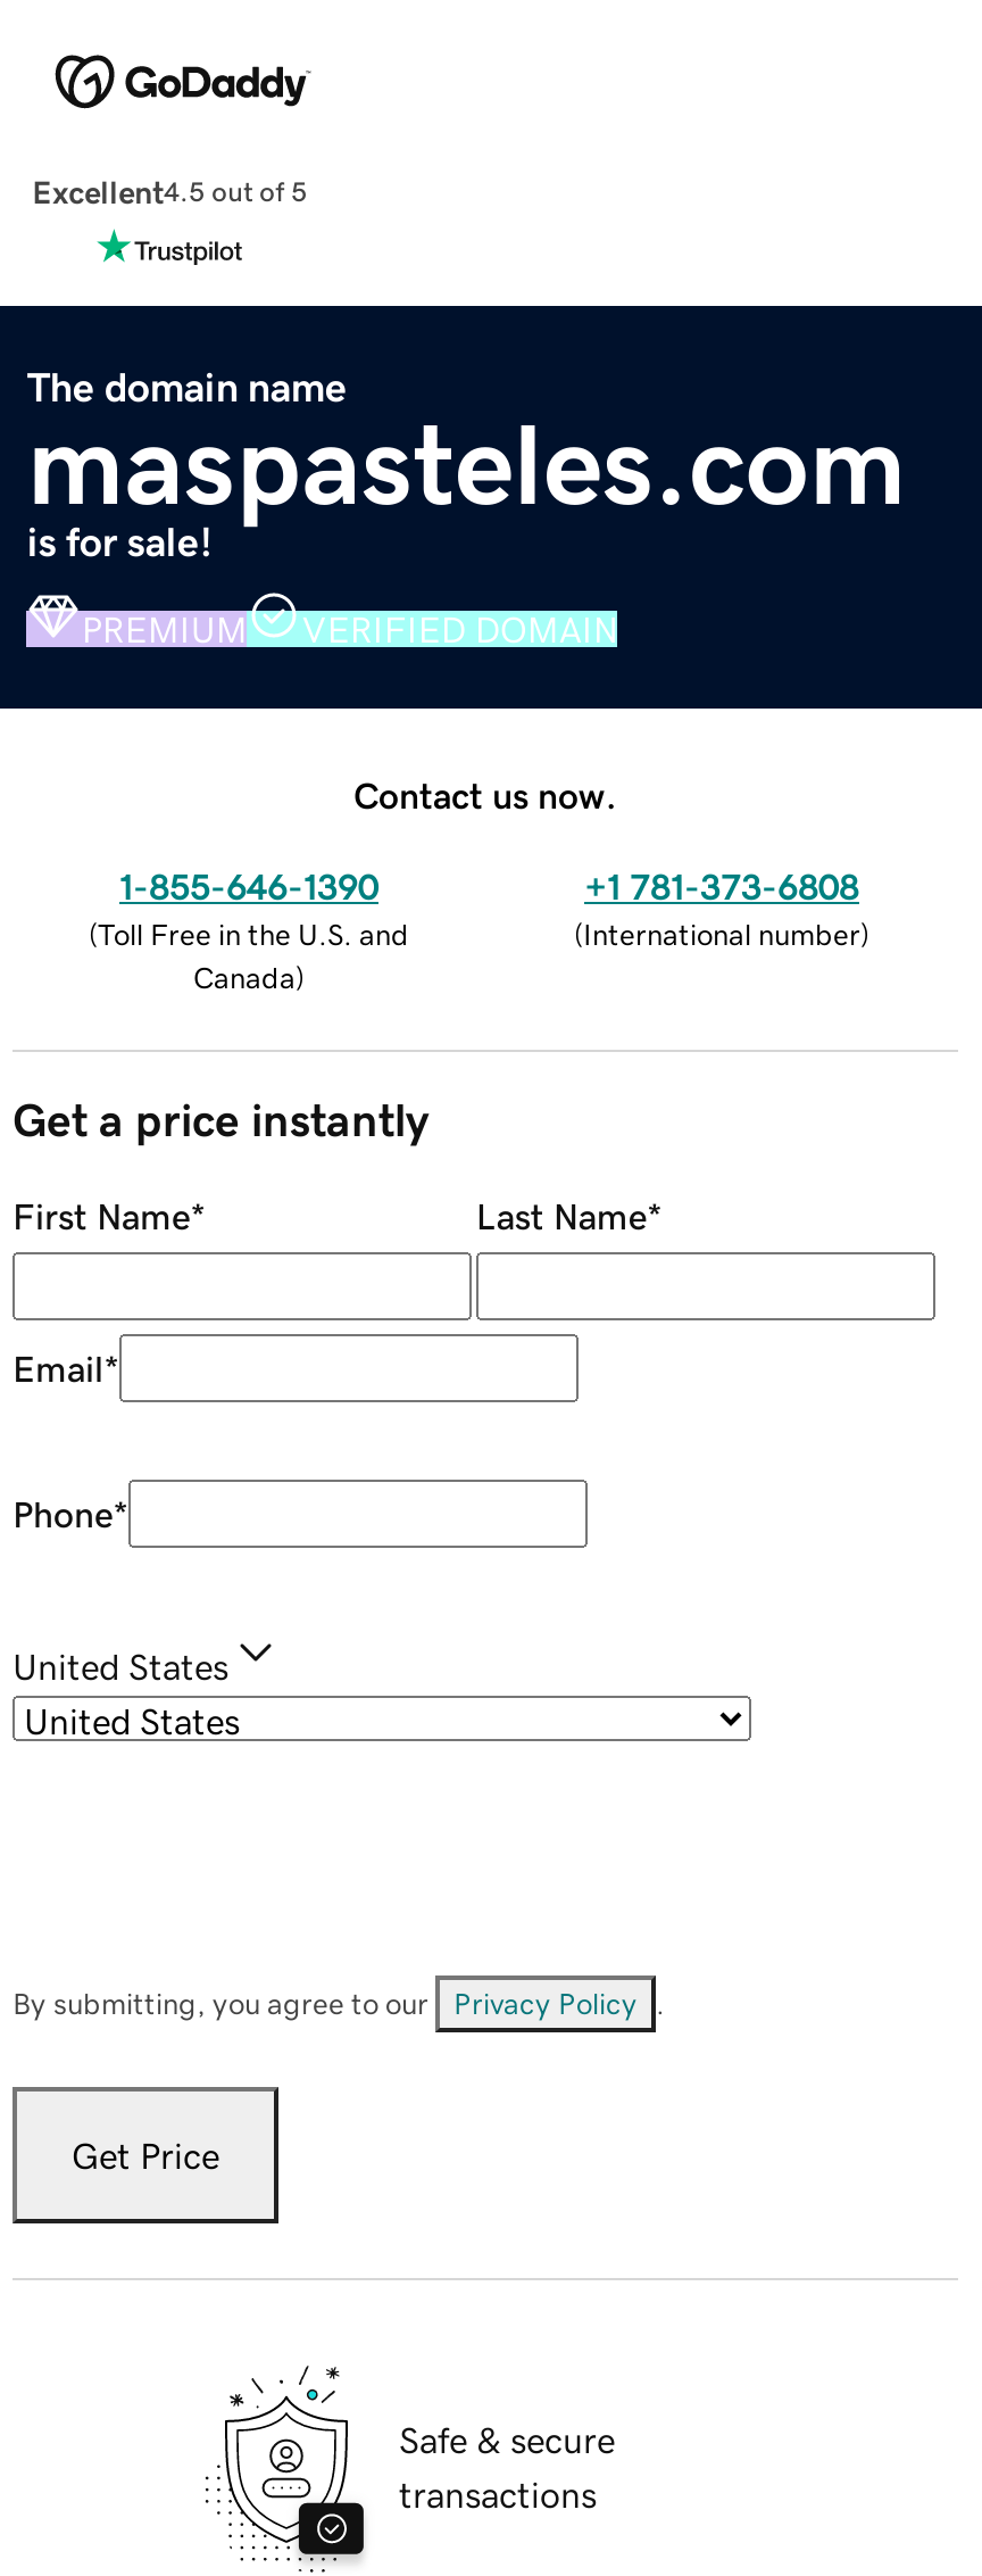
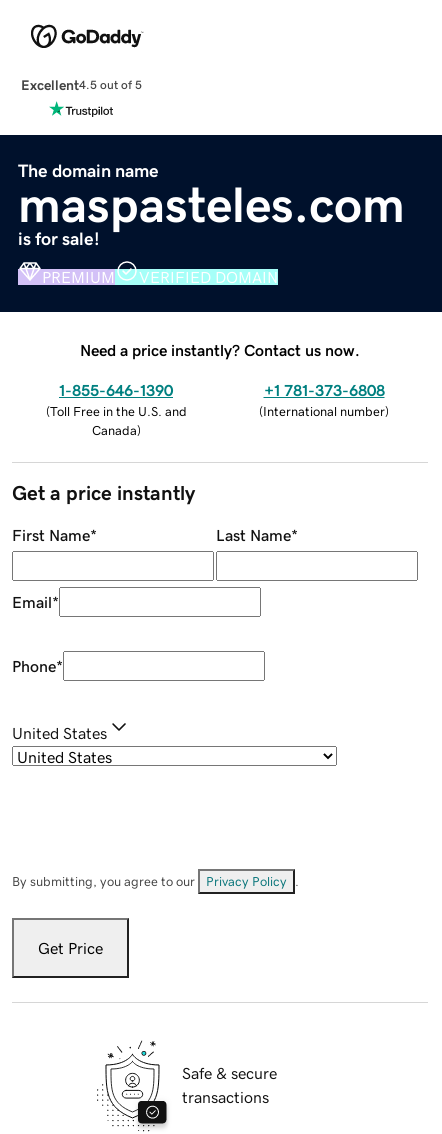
- Contact us now.
+ Need a price instantly? Contact us now.
